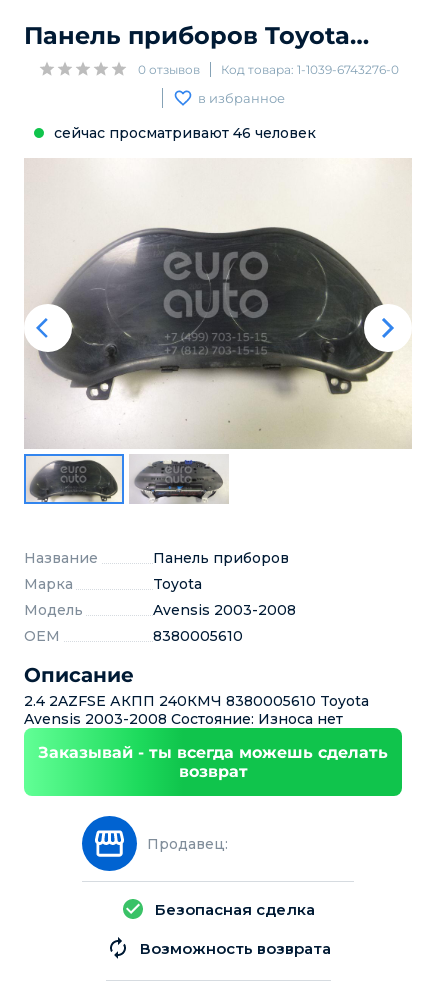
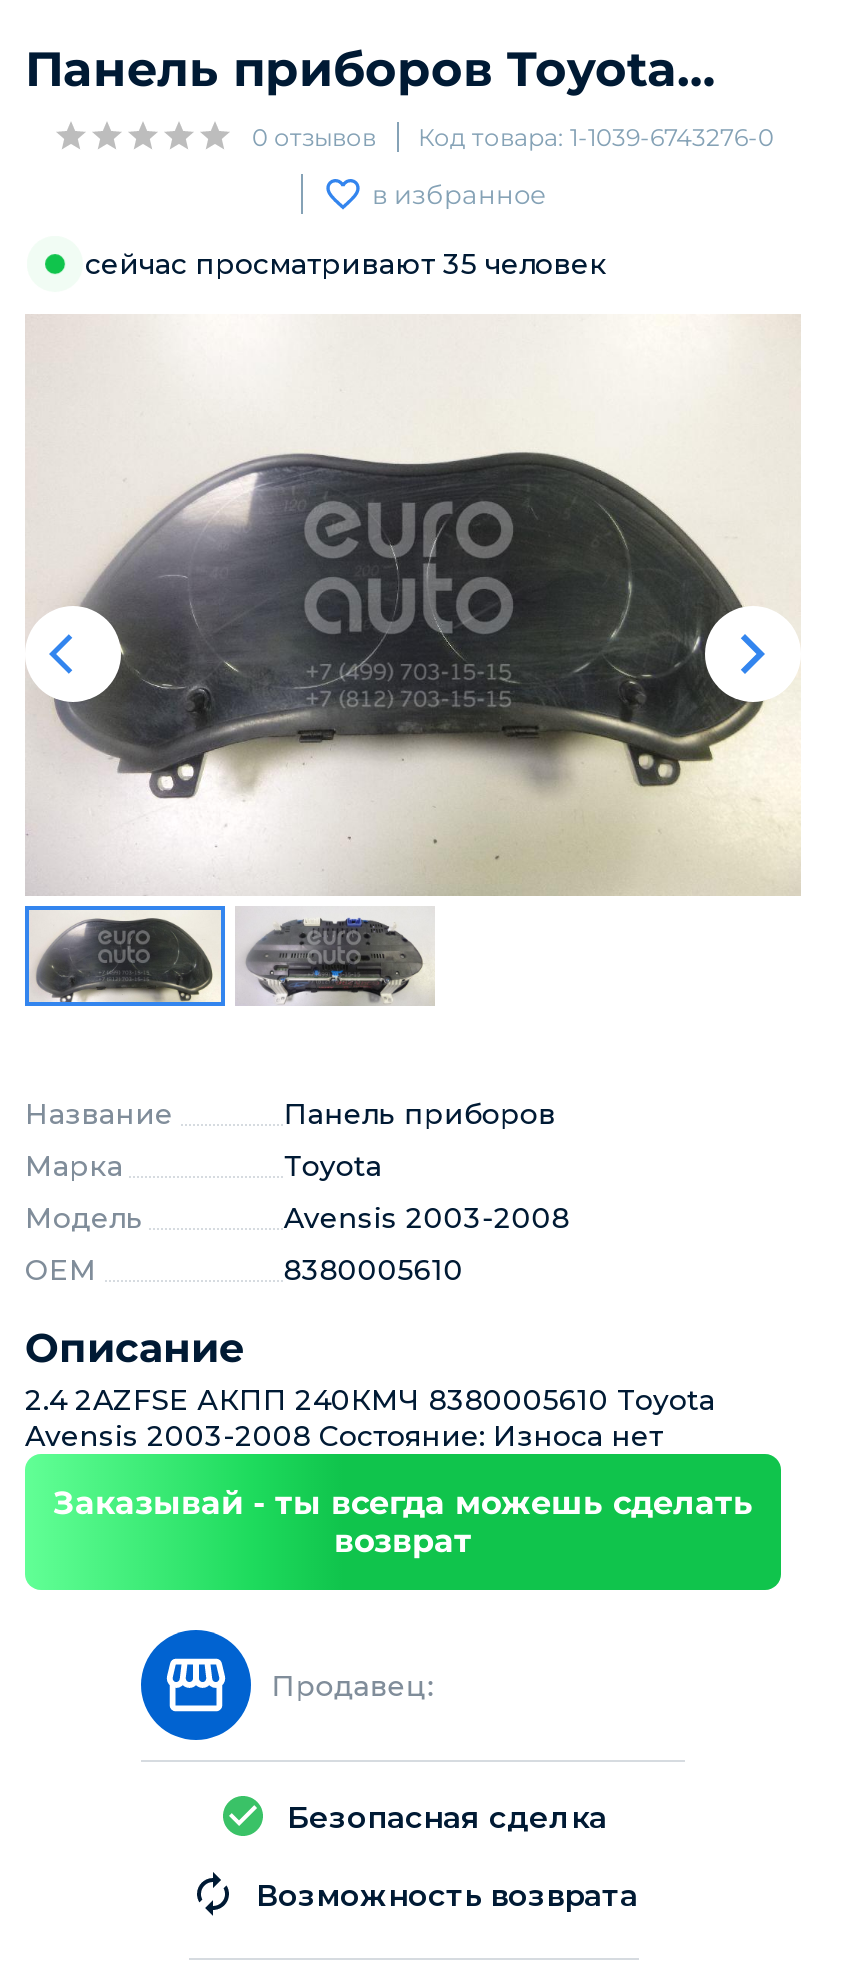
- сейчас просматривают 46 человек
+ сейчас просматривают 35 человек
